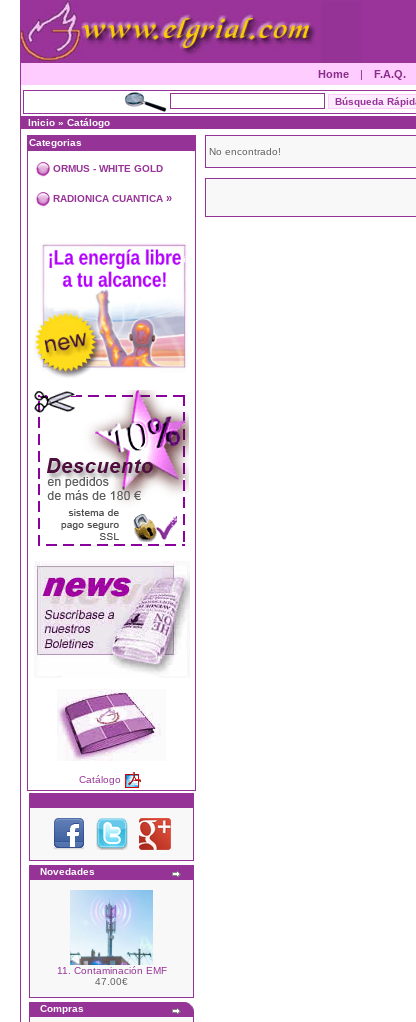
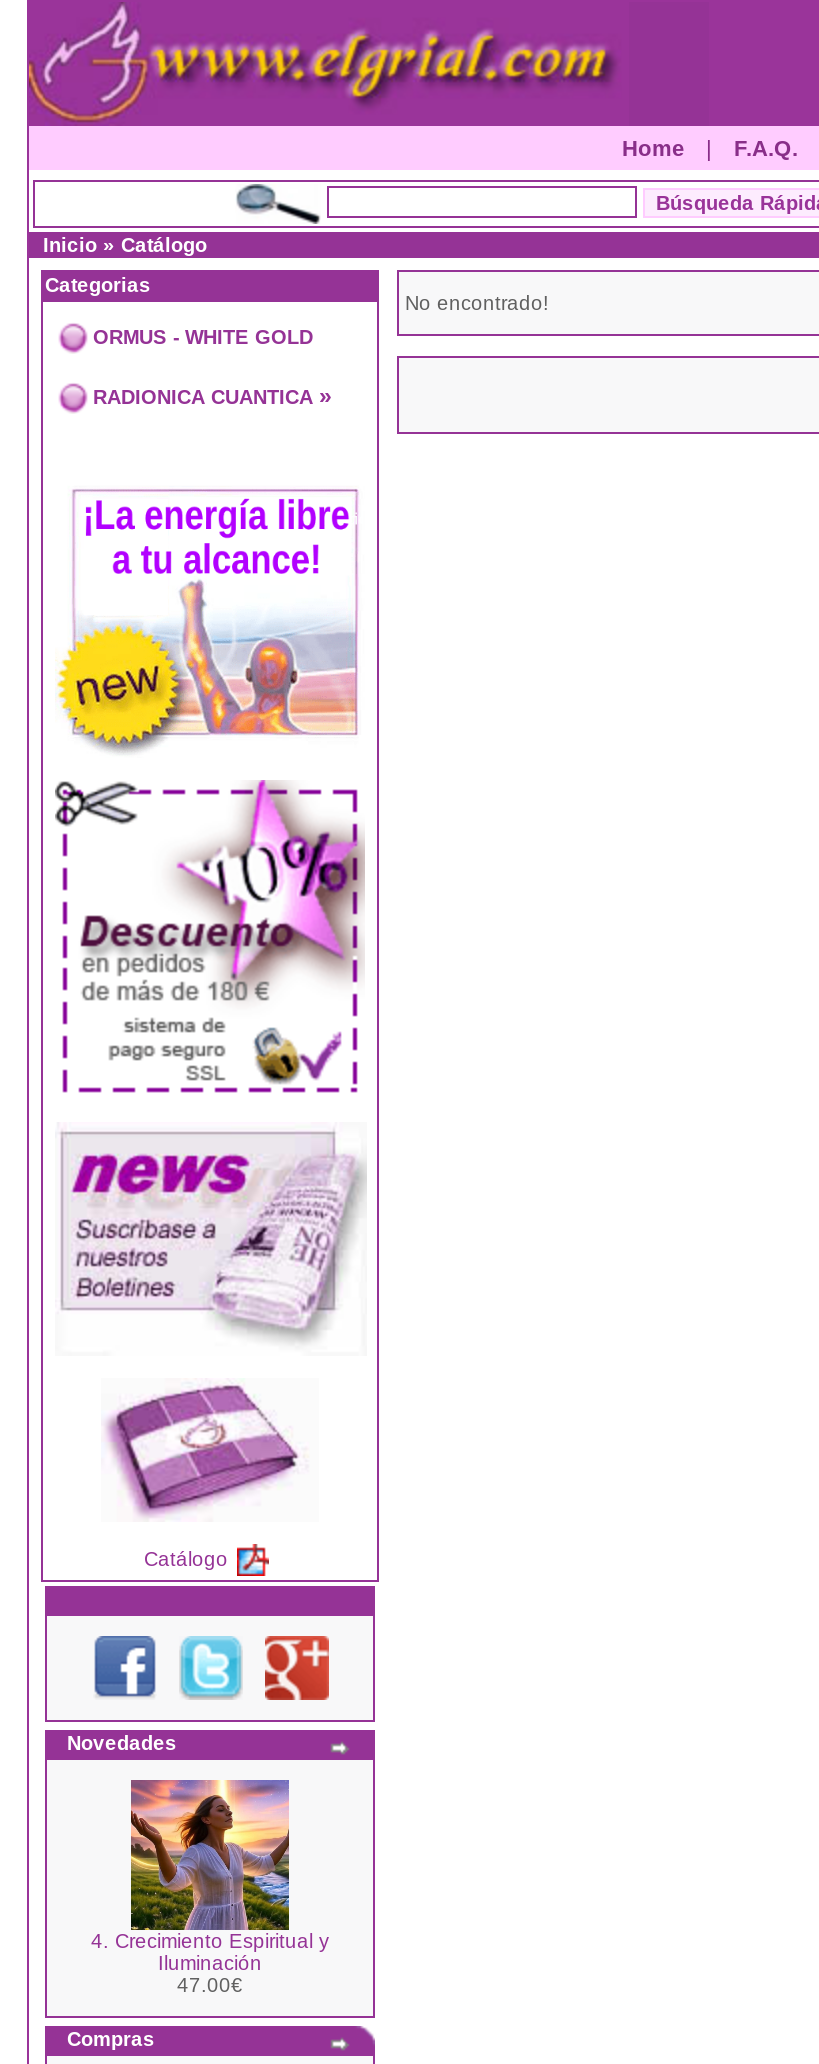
- [image]
- 11. Contaminación EMF
+ [image]
+ 4. Crecimiento Espiritual y
+ Iluminación
